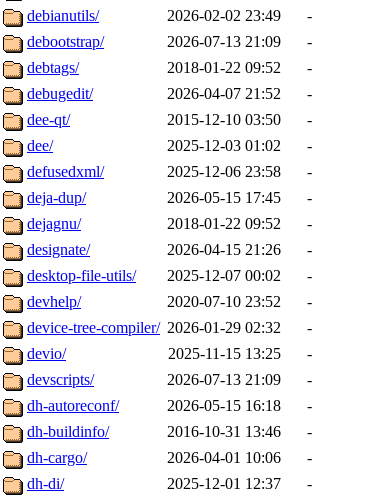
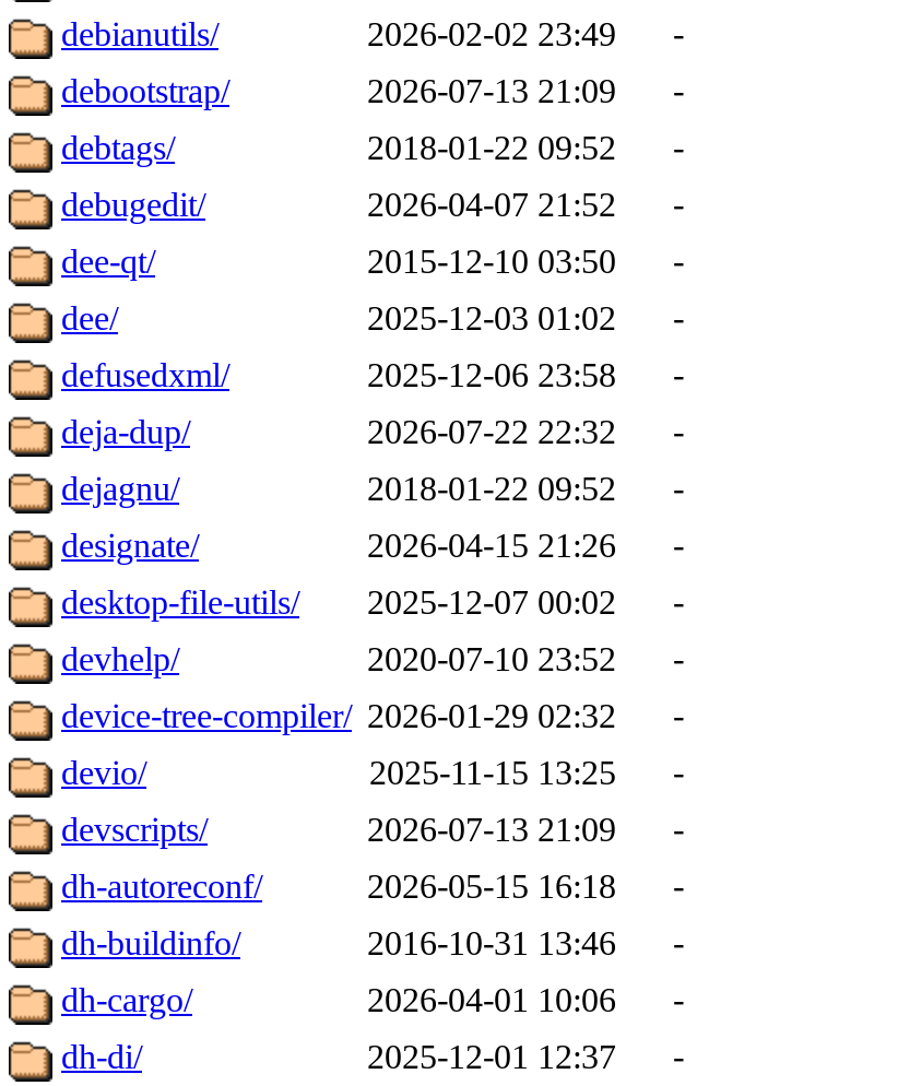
- 2026-05-15 17:45
+ 2026-07-22 22:32
